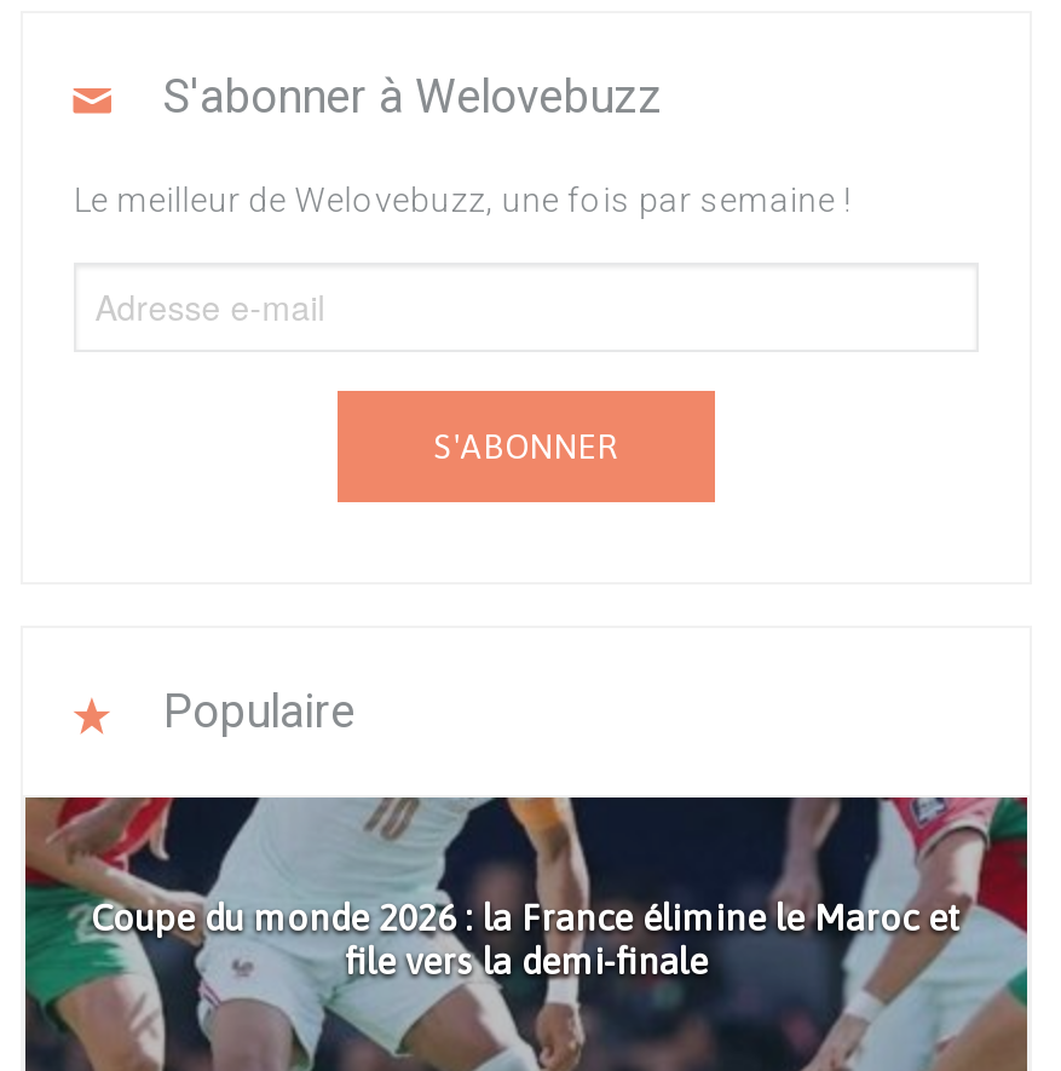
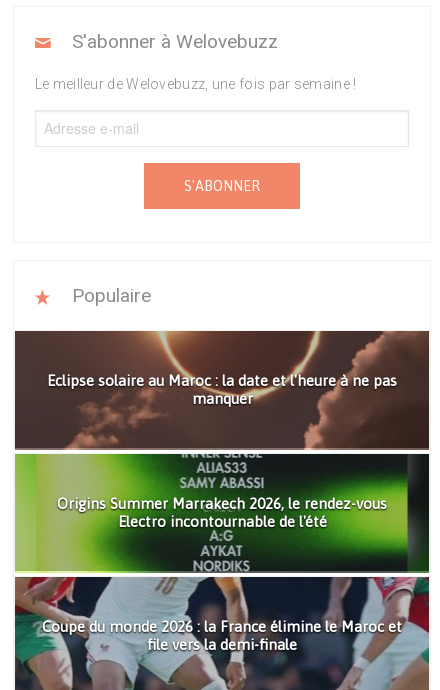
+ [image]
+ Eclipse solaire au Maroc : la date et l'heure à ne pas
+ manquer

+ Origins Summer Marrakech 2026, le rendez-vous
+ Electro incontournable de l'été
